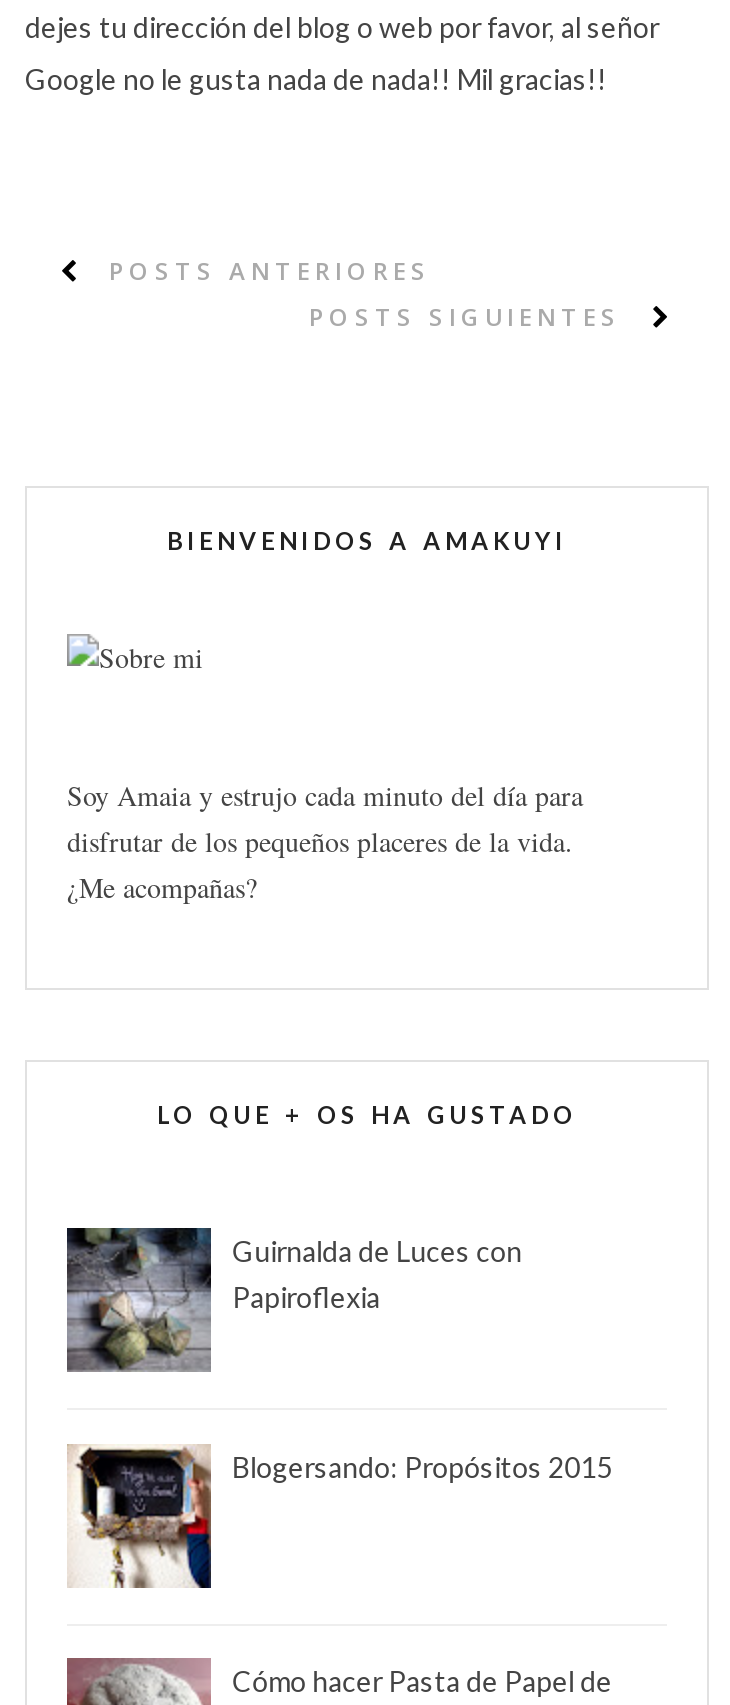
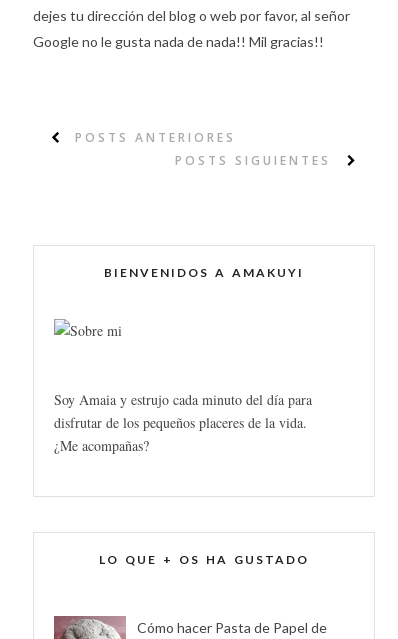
- [image]
- Guirnalda de Luces con
- Papiroflexia

- [image]
- Blogersando: Propósitos 2015
